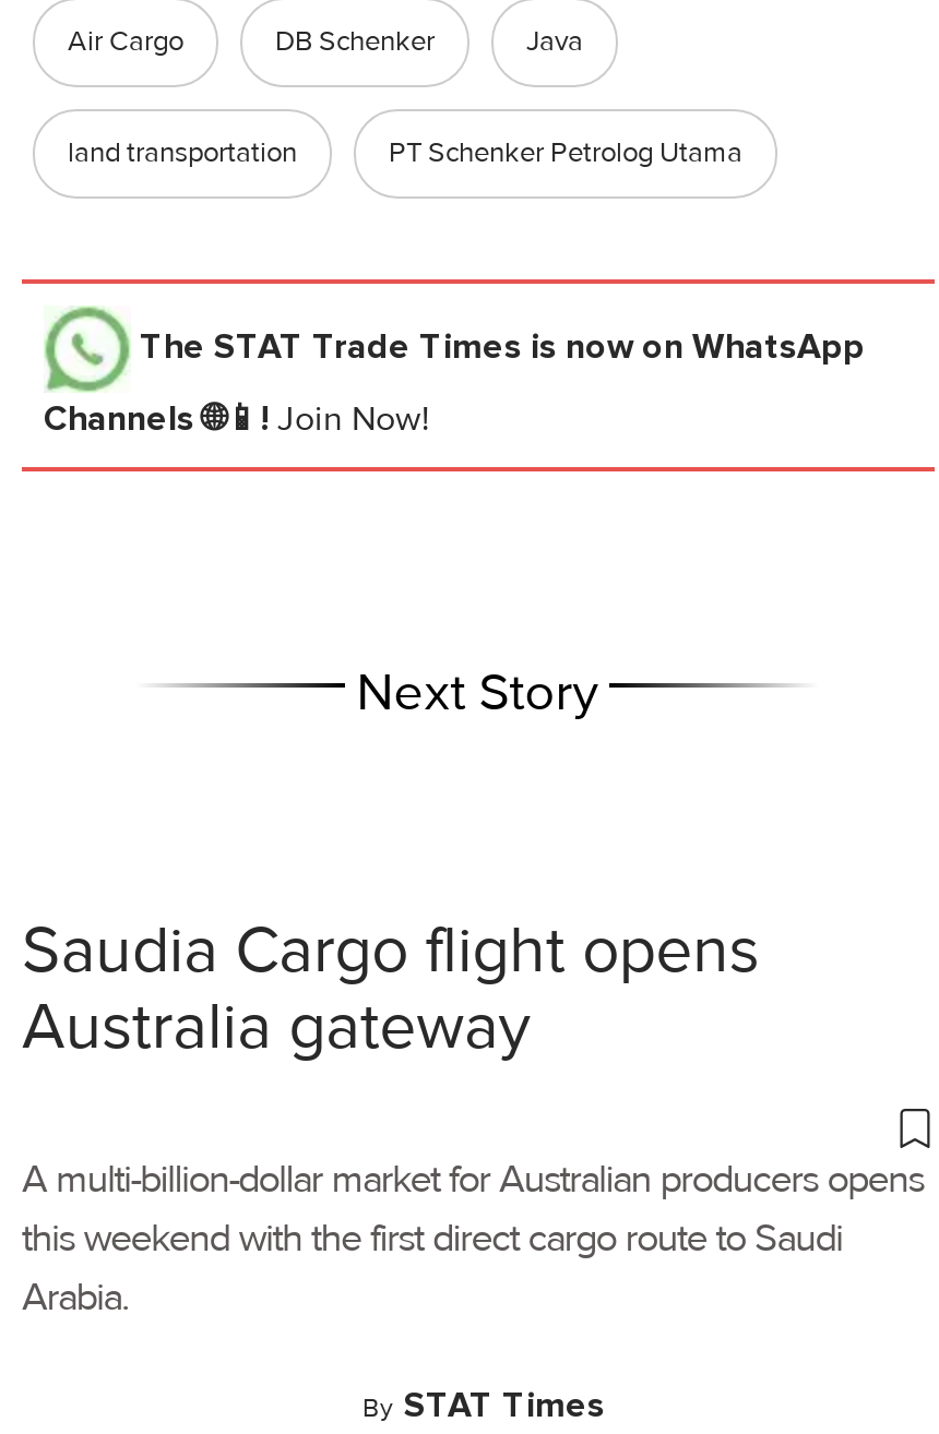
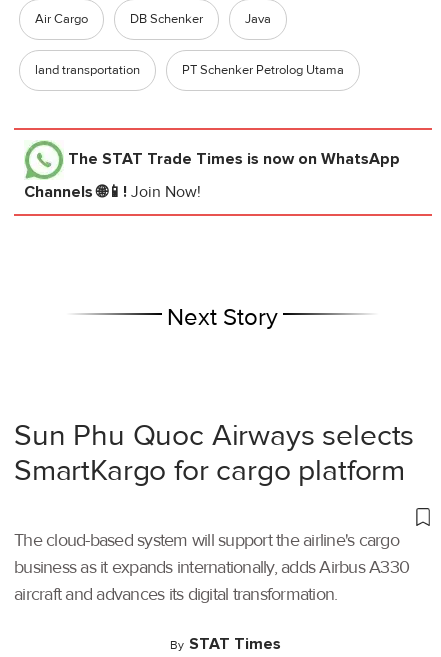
- Saudia Cargo flight opens
- Australia gateway
+ Sun Phu Quoc Airways selects
+ SmartKargo for cargo platform

- A multi-billion-dollar market for Australian producers opens
- this weekend with the first direct cargo route to Saudi
- Arabia.
+ The cloud-based system will support the airline's cargo
+ business as it expands internationally, adds Airbus A330
+ aircraft and advances its digital transformation.
